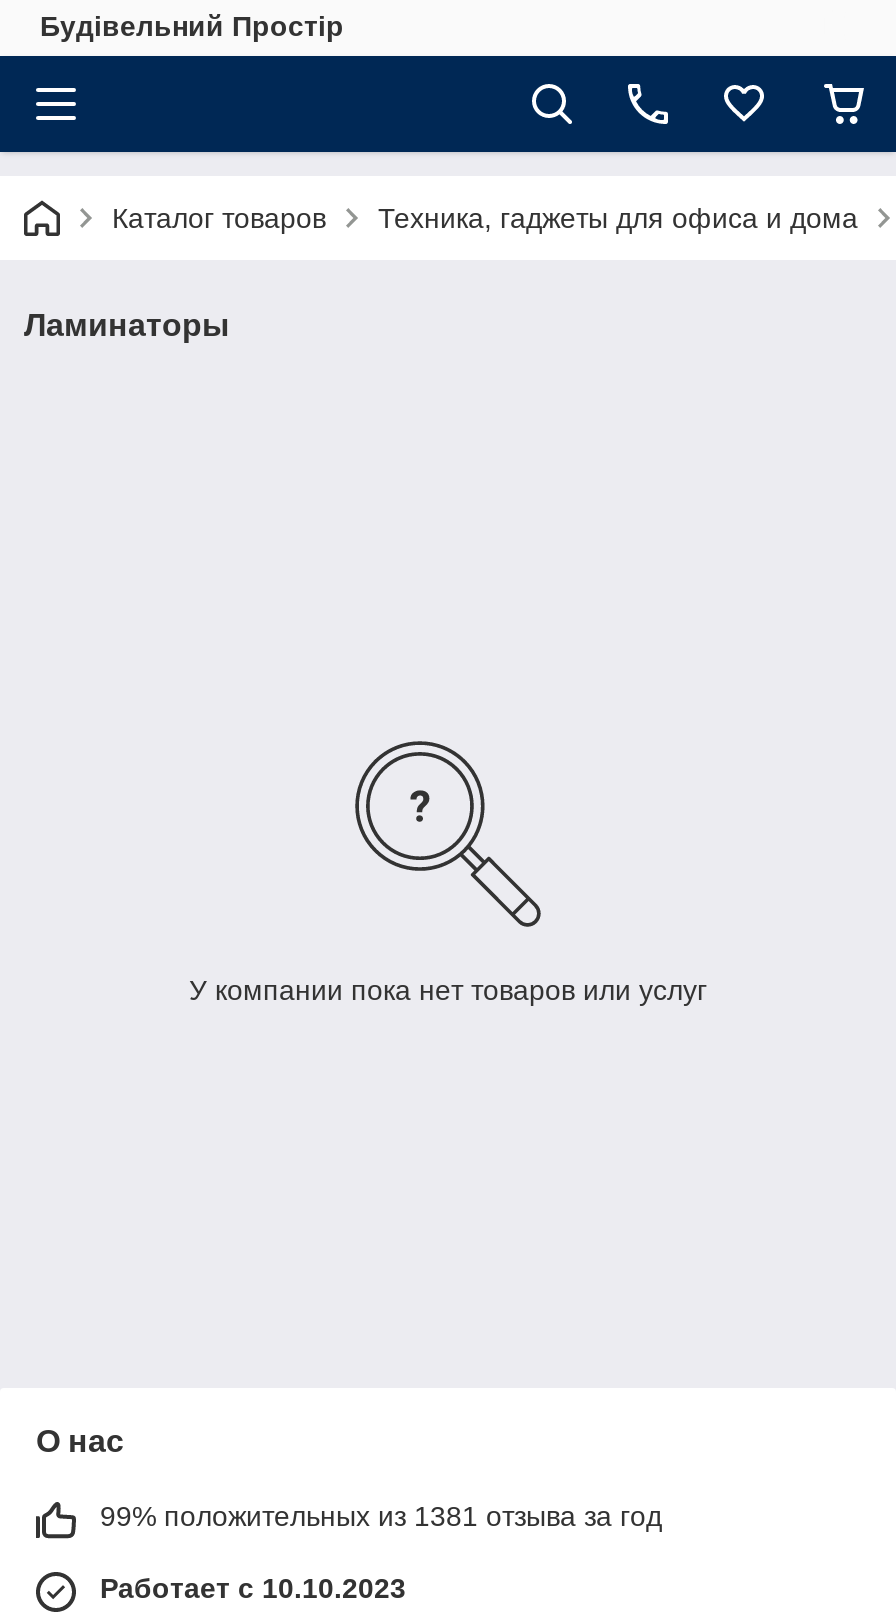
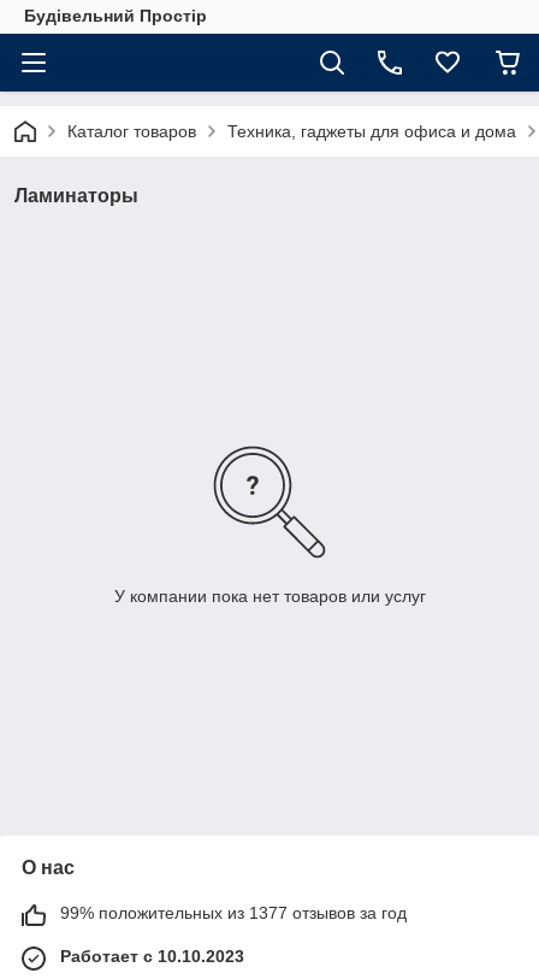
- 99% положительных из 1381 отзыва за год
+ 99% положительных из 1377 отзывов за год
